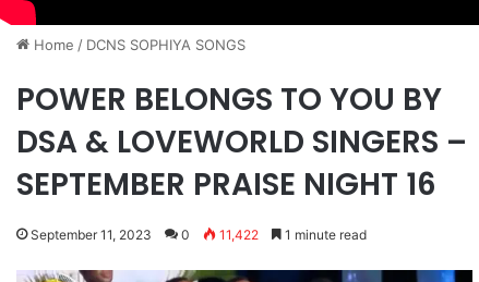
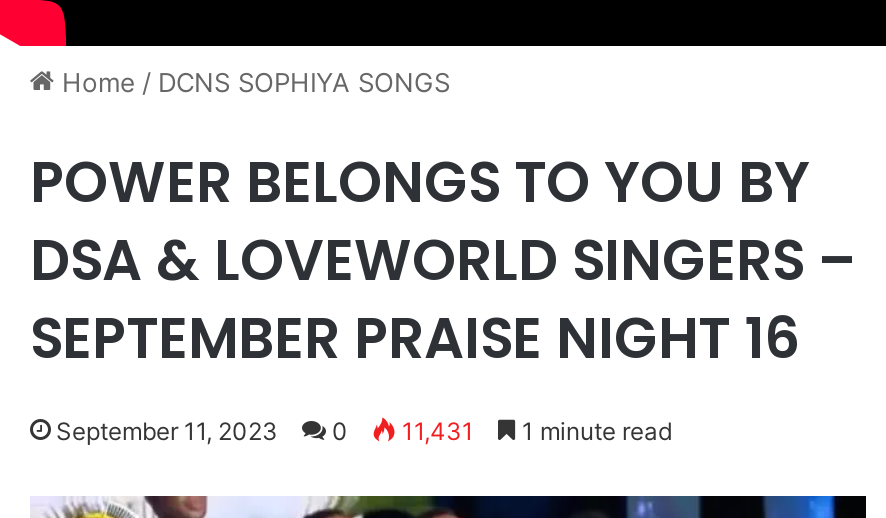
- September 11, 2023 0 11,422 1 minute read
+ September 11, 2023 0 11,431 1 minute read
